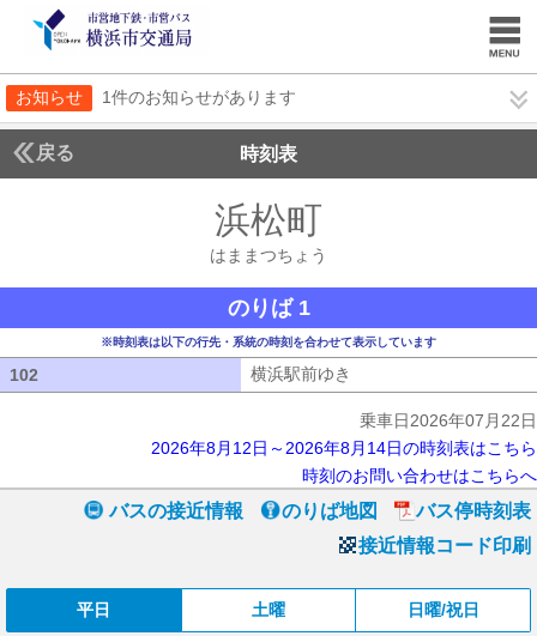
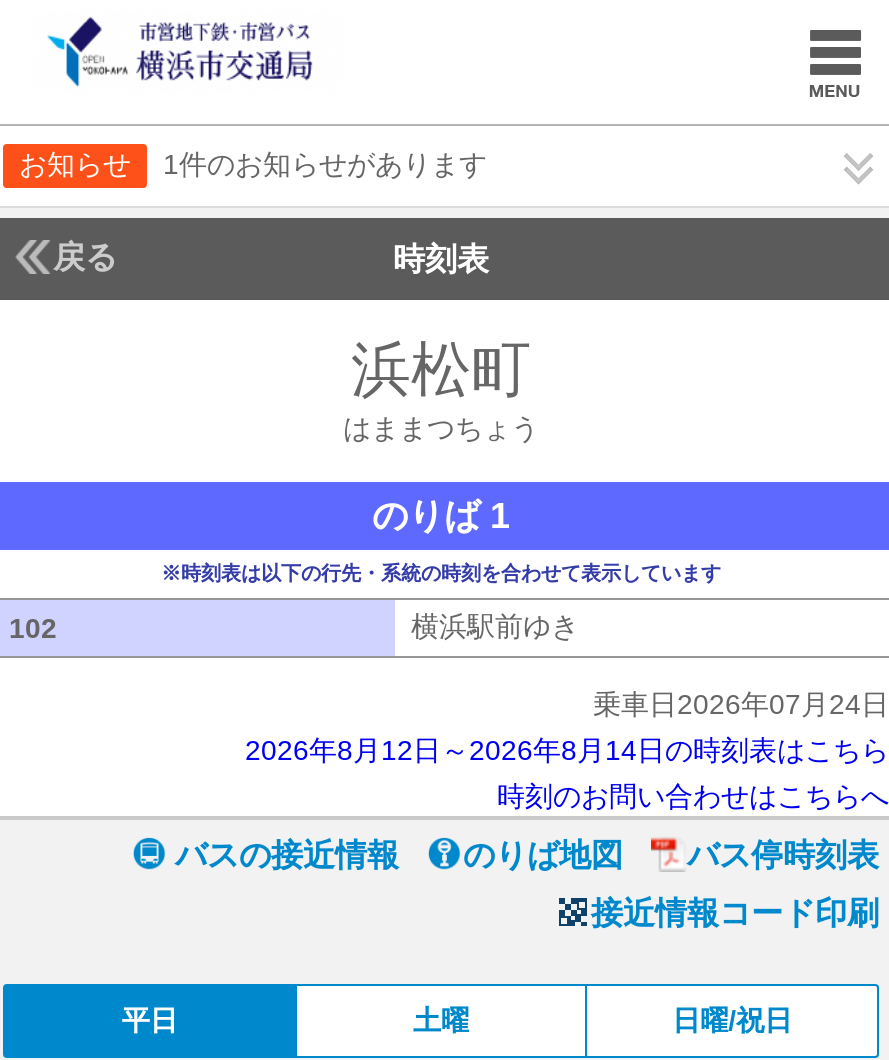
- 乗車日2026年07月22日
+ 乗車日2026年07月24日
